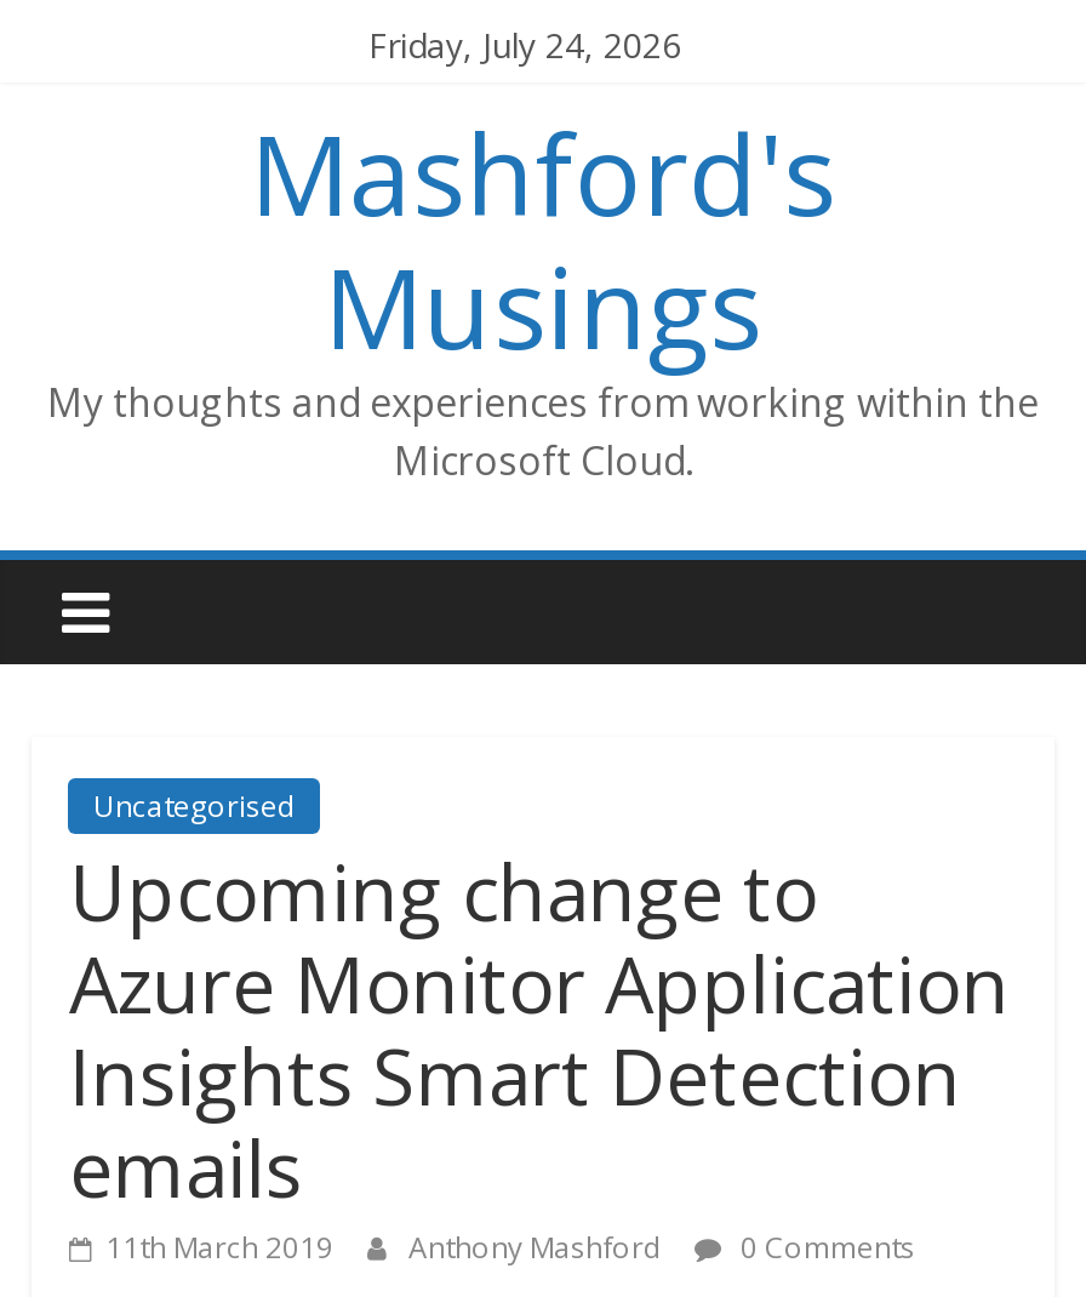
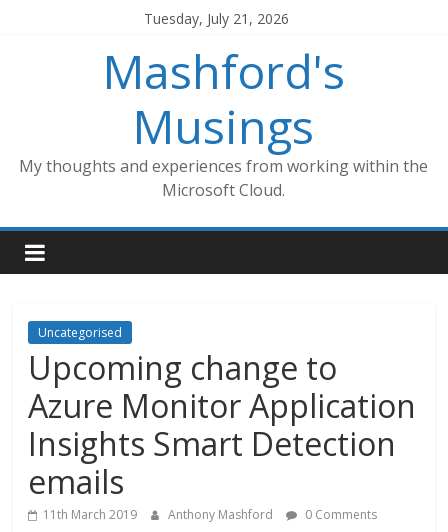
- Friday, July 24, 2026
+ Tuesday, July 21, 2026
